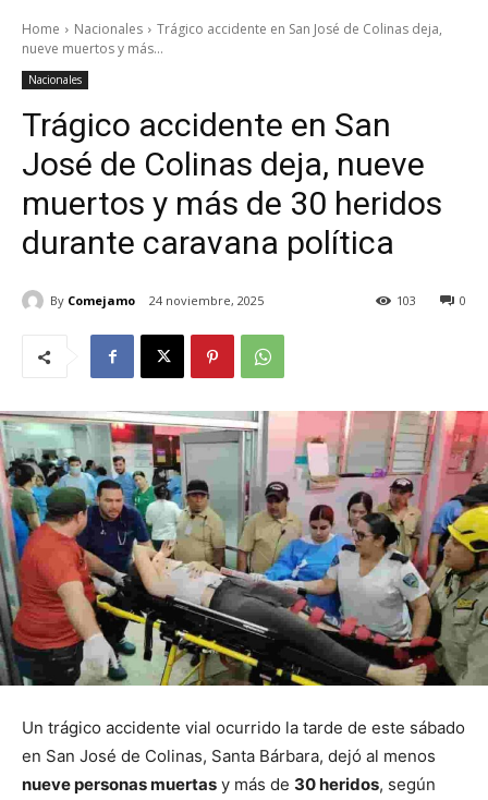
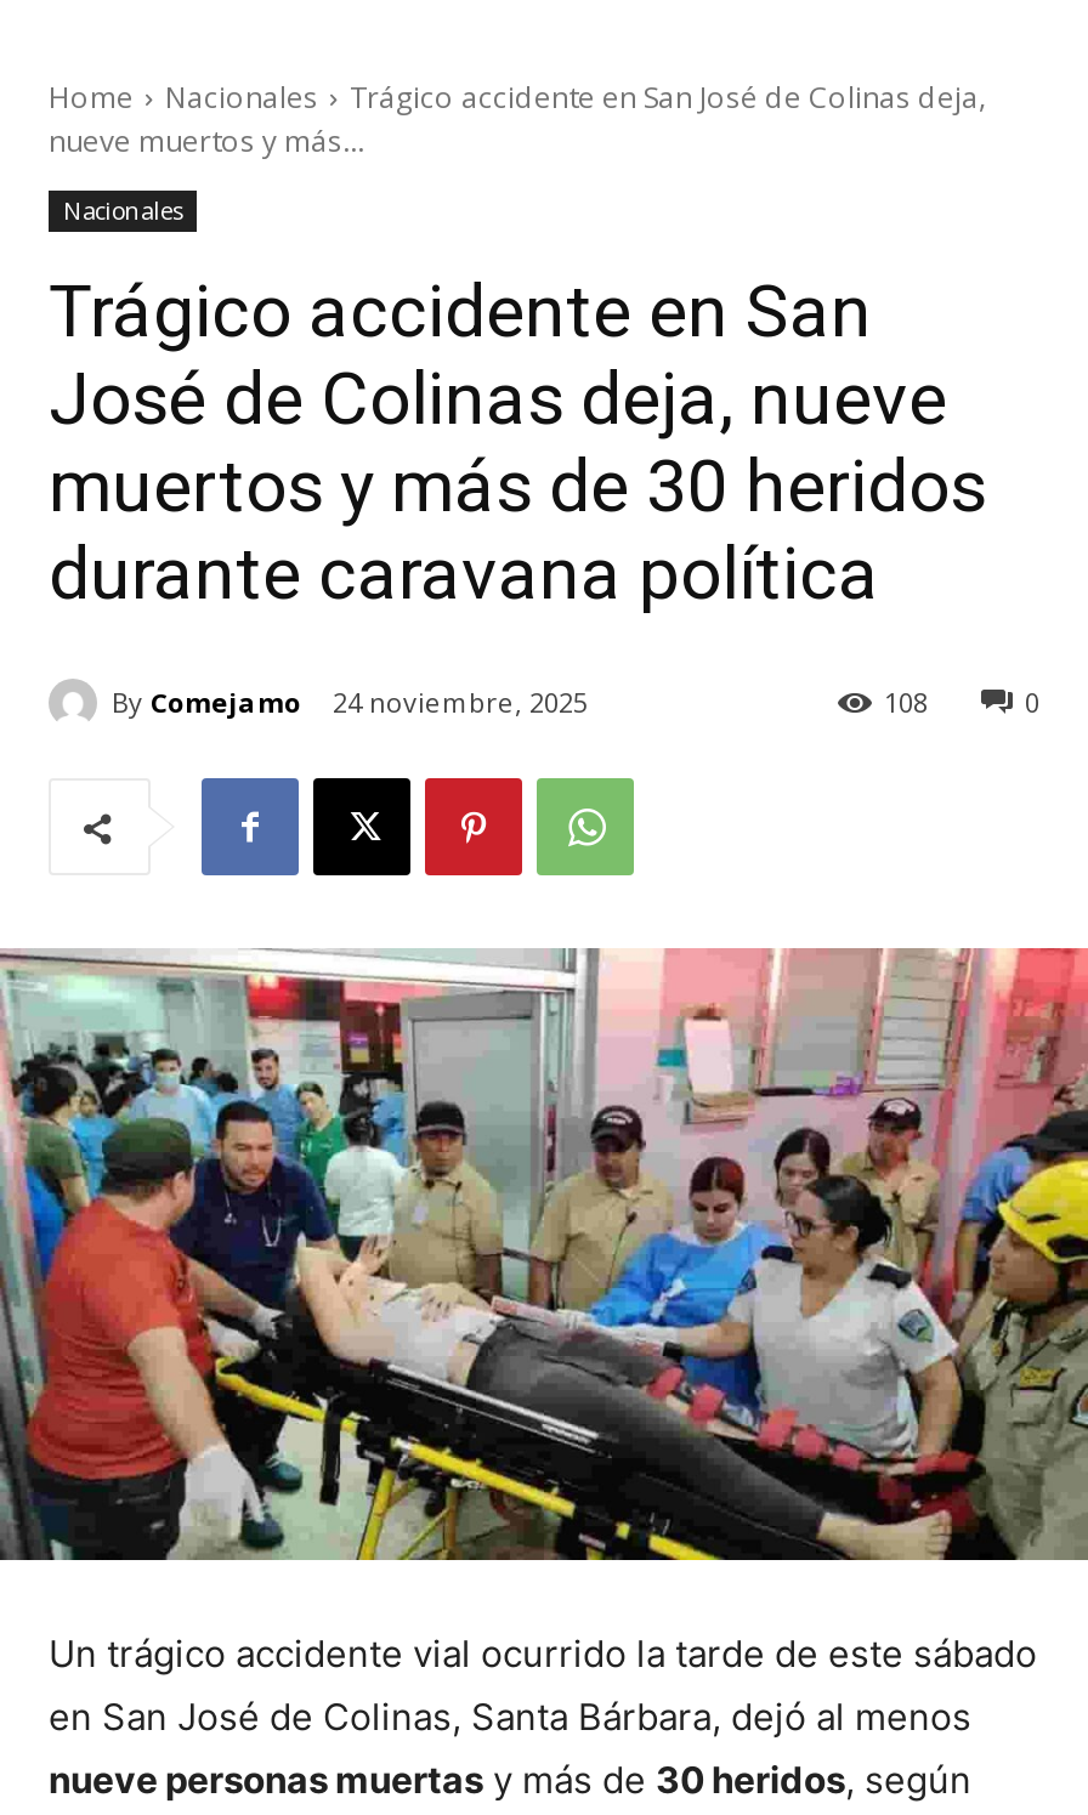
- 103
+ 108
